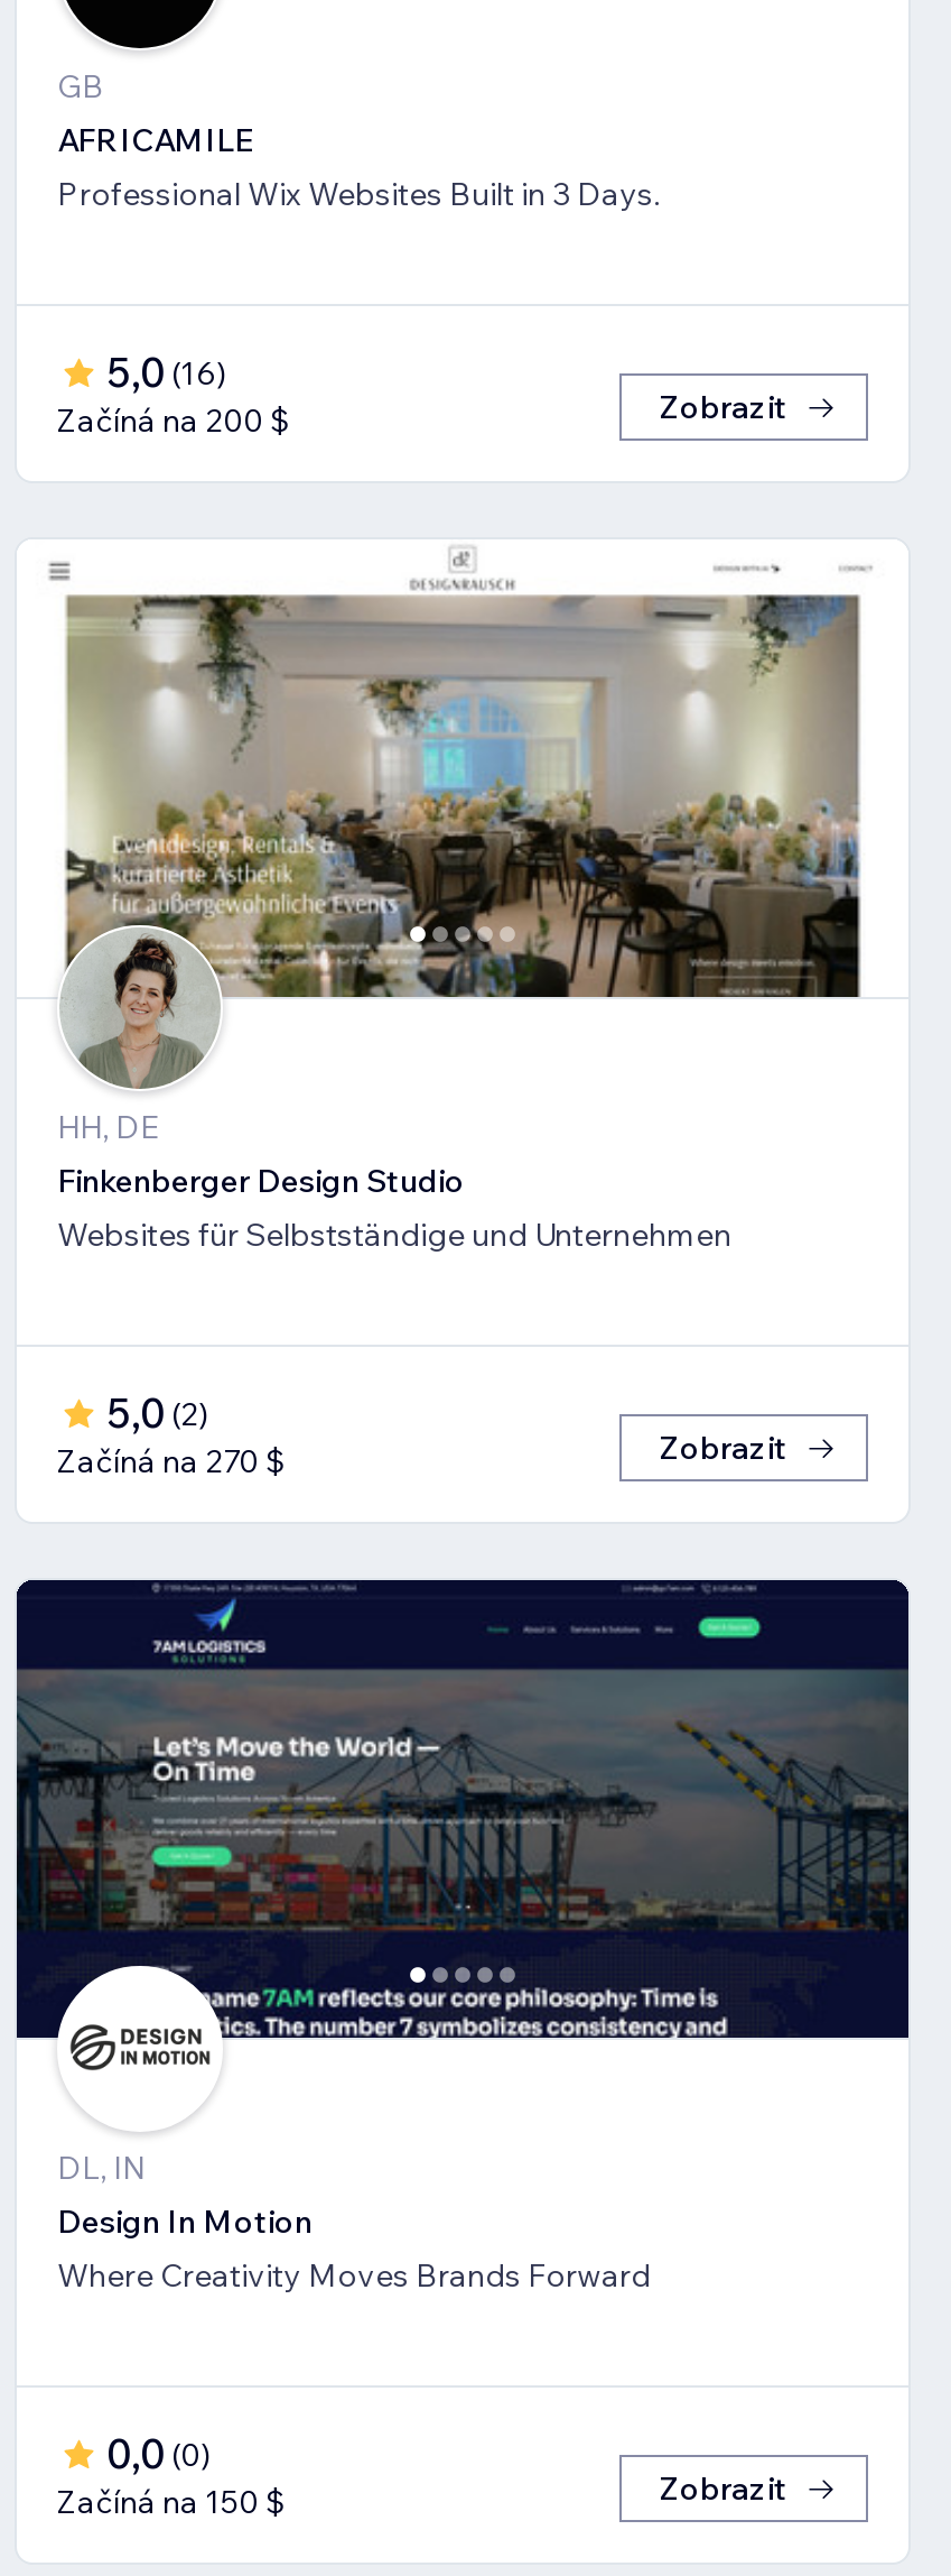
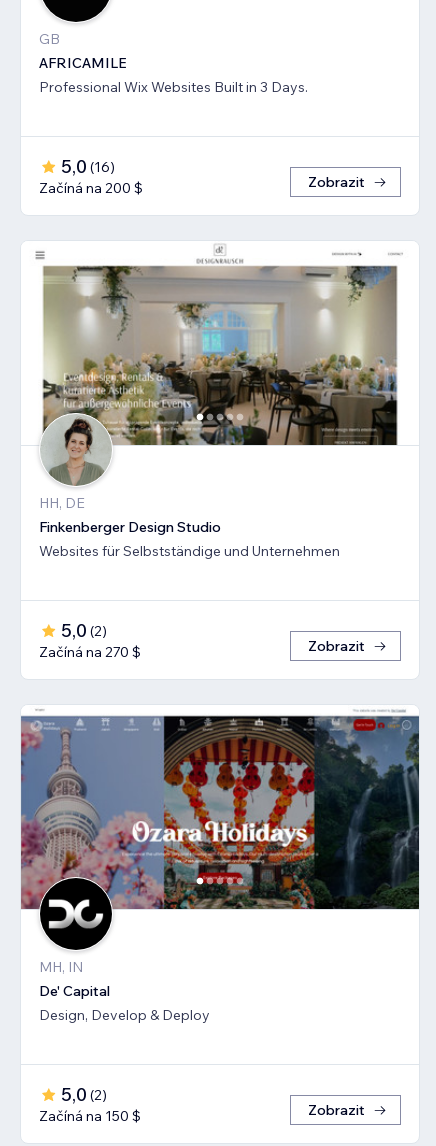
- [image]
- DL, IN
- Design In Motion
- Where Creativity Moves Brands Forward
+ [image]
+ MH, IN
+ De' Capital
+ Design, Develop & Deploy

- 0,0 (0)
+ 5,0 (2)
